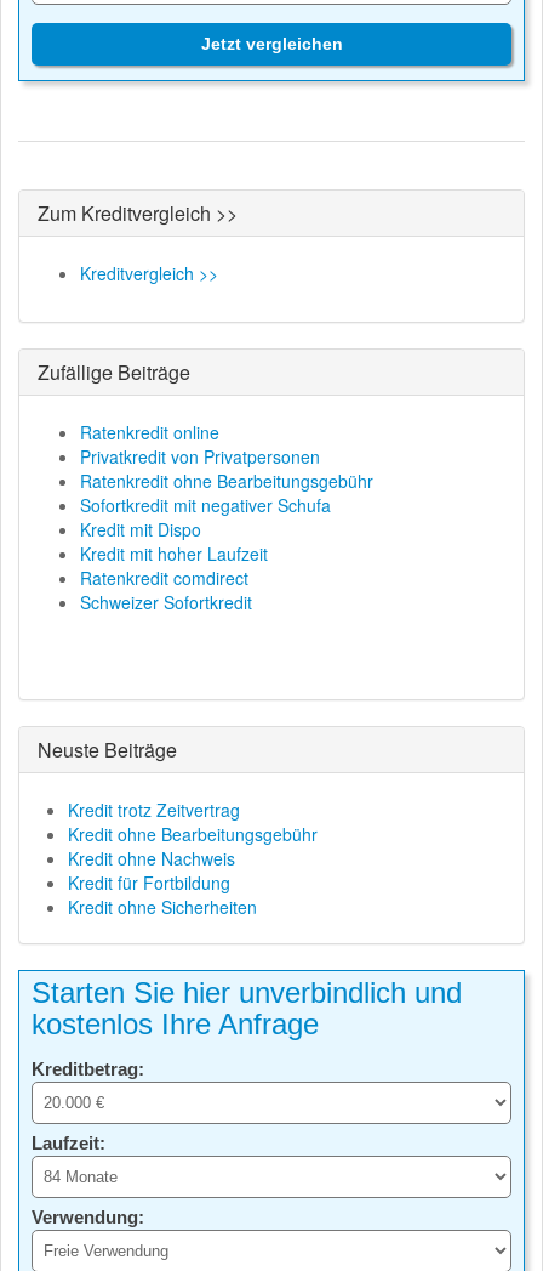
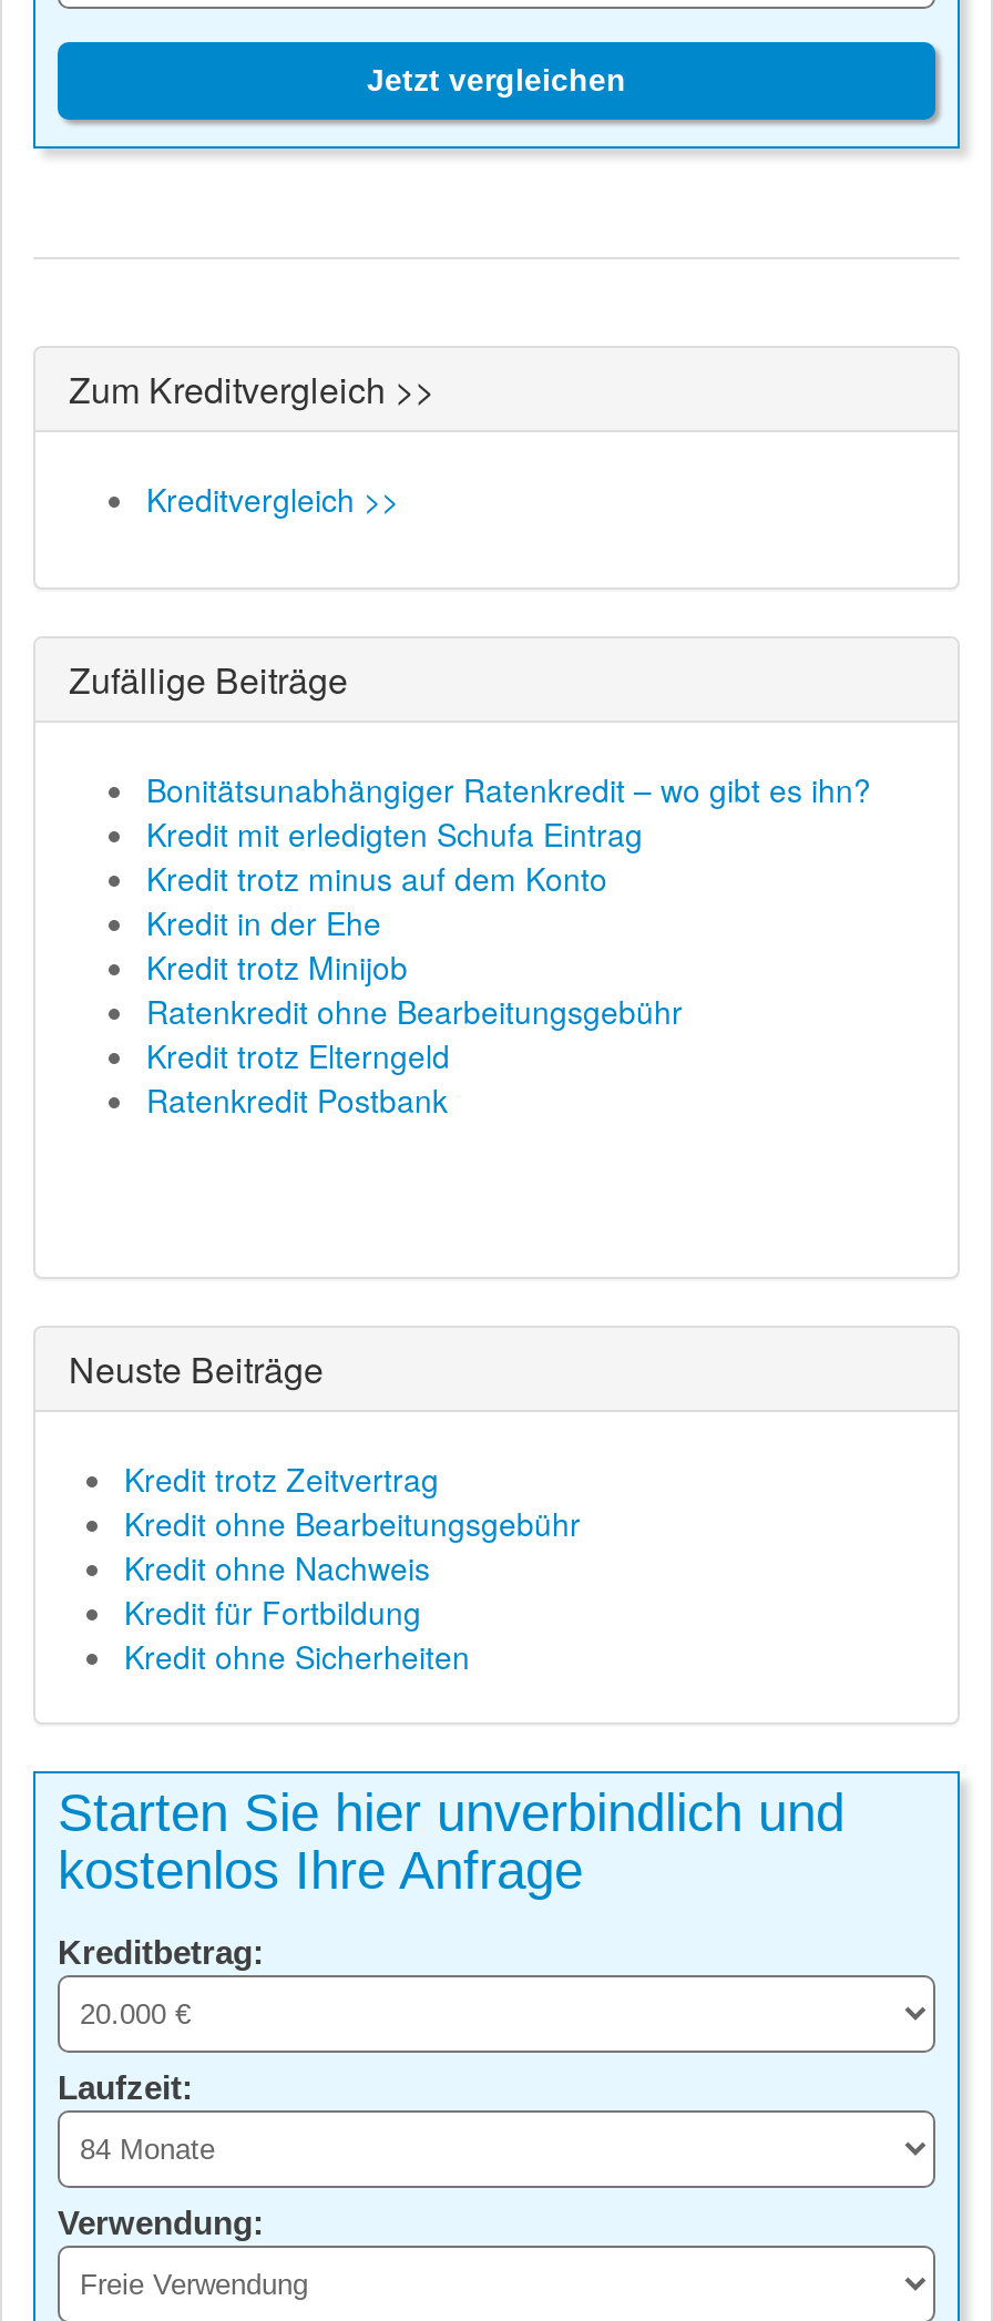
- Ratenkredit online
- Privatkredit von Privatpersonen
+ Bonitätsunabhängiger Ratenkredit – wo gibt es ihn?
+ Kredit mit erledigten Schufa Eintrag
+ Kredit trotz minus auf dem Konto
+ Kredit in der Ehe
+ Kredit trotz Minijob

moved down: Ratenkredit ohne Bearbeitungsgebühr

- Sofortkredit mit negativer Schufa
- Kredit mit Dispo
- Kredit mit hoher Laufzeit
- Ratenkredit comdirect
- Schweizer Sofortkredit
+ Kredit trotz Elterngeld
+ Ratenkredit Postbank
